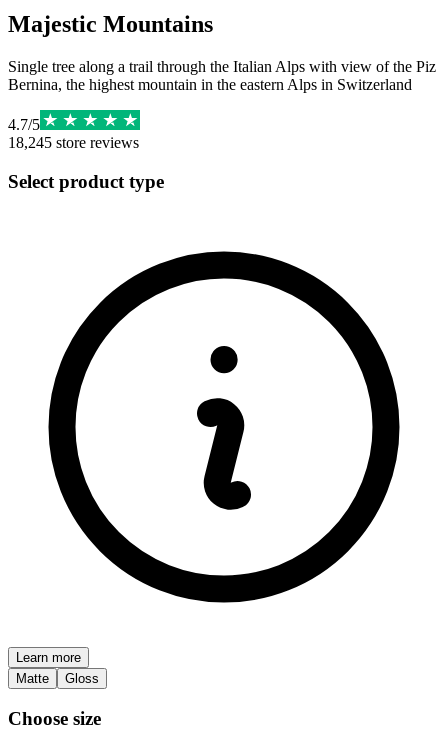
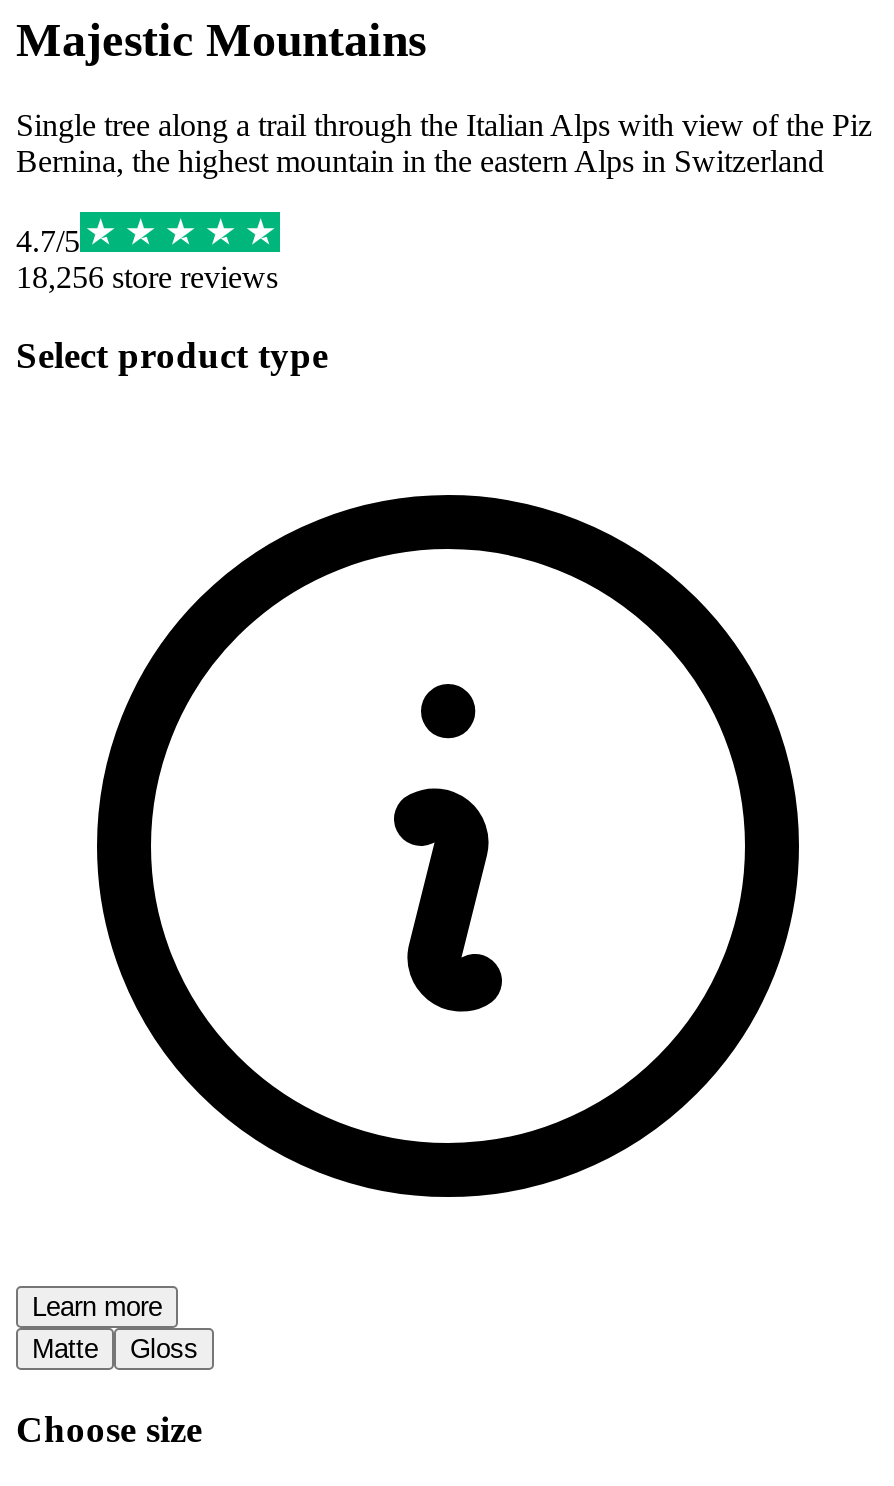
- 18,245 store reviews
+ 18,256 store reviews
